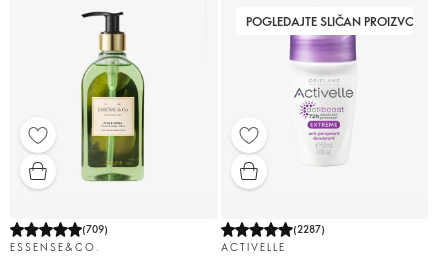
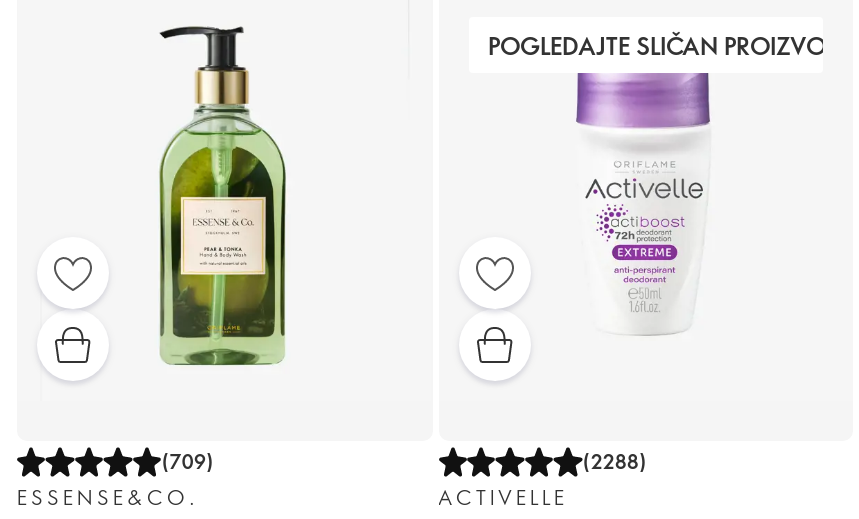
- (2287)
+ (2288)
